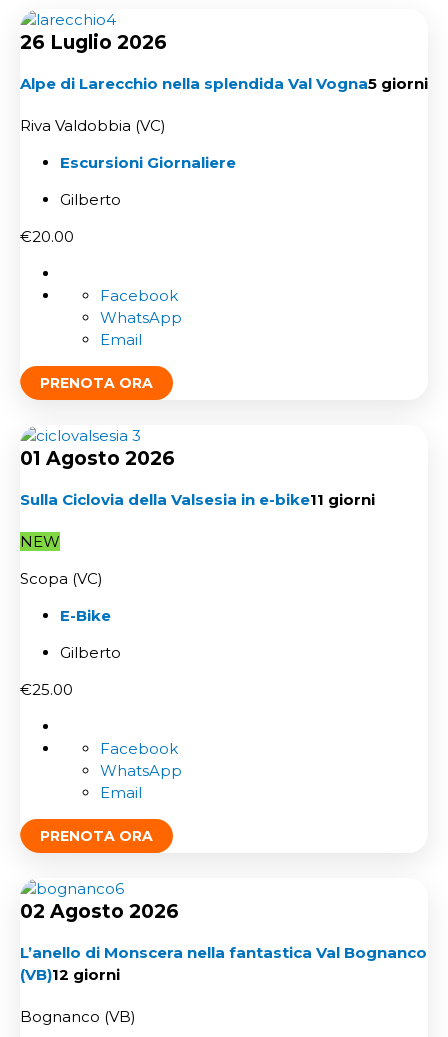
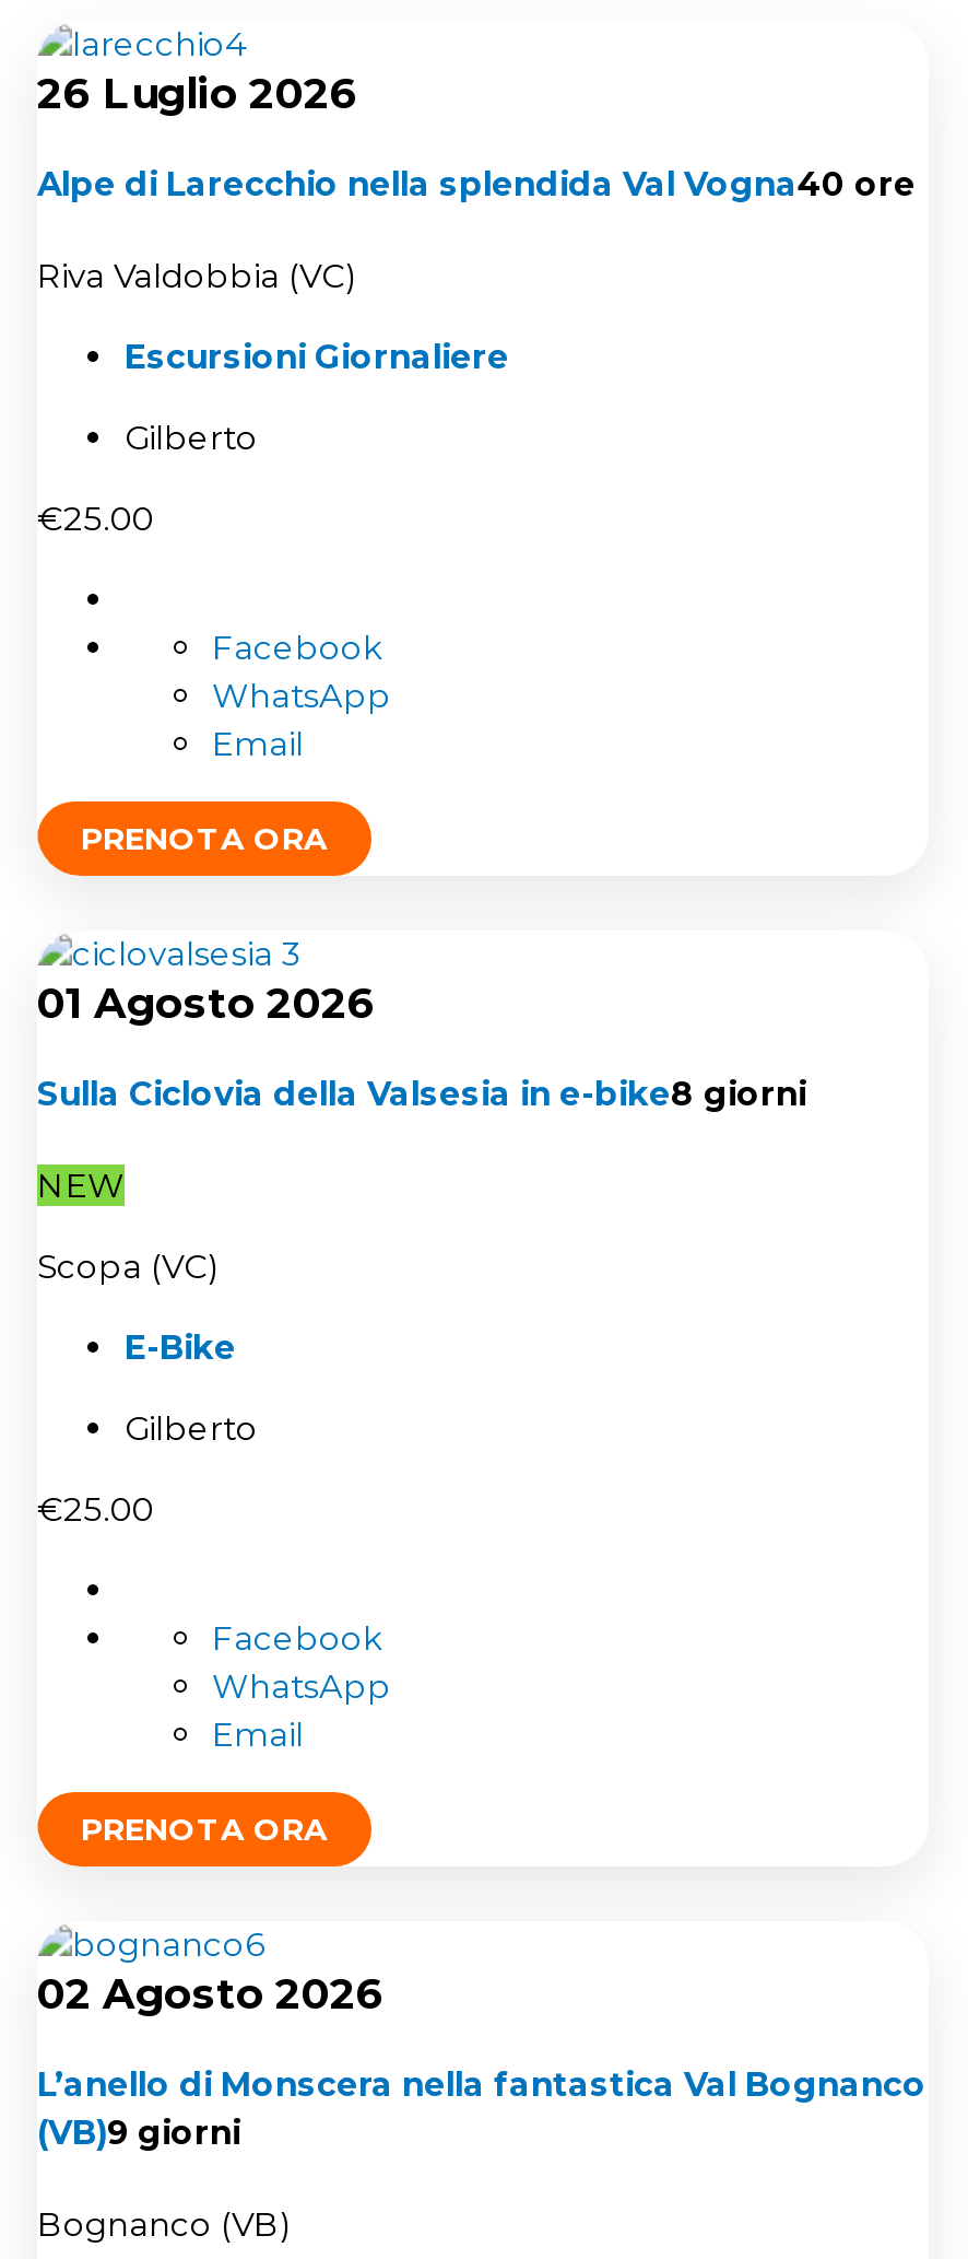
- Alpe di Larecchio nella splendida Val Vogna5 giorni
+ Alpe di Larecchio nella splendida Val Vogna40 ore

- €20.00
+ €25.00

- Sulla Ciclovia della Valsesia in e-bike11 giorni
+ Sulla Ciclovia della Valsesia in e-bike8 giorni

- (VB)12 giorni
+ (VB)9 giorni
